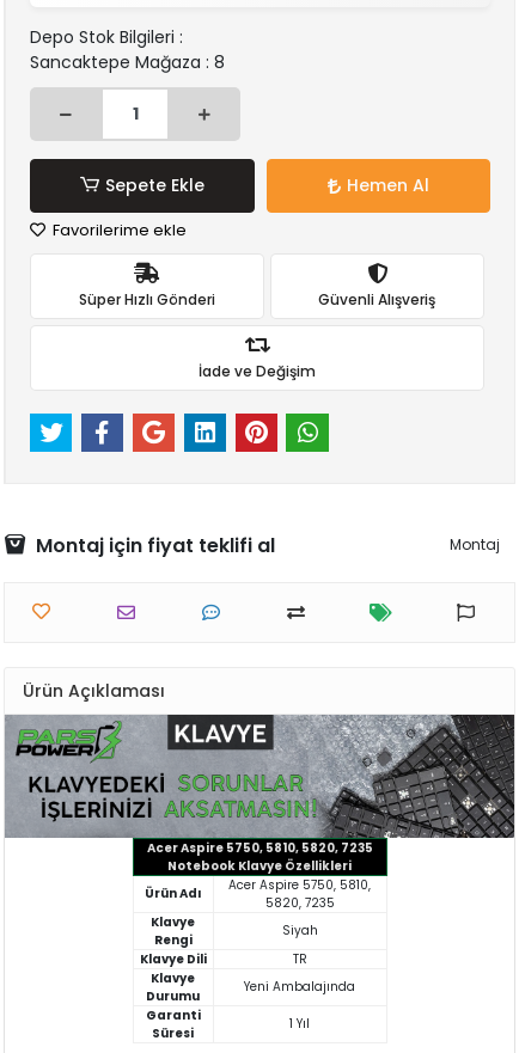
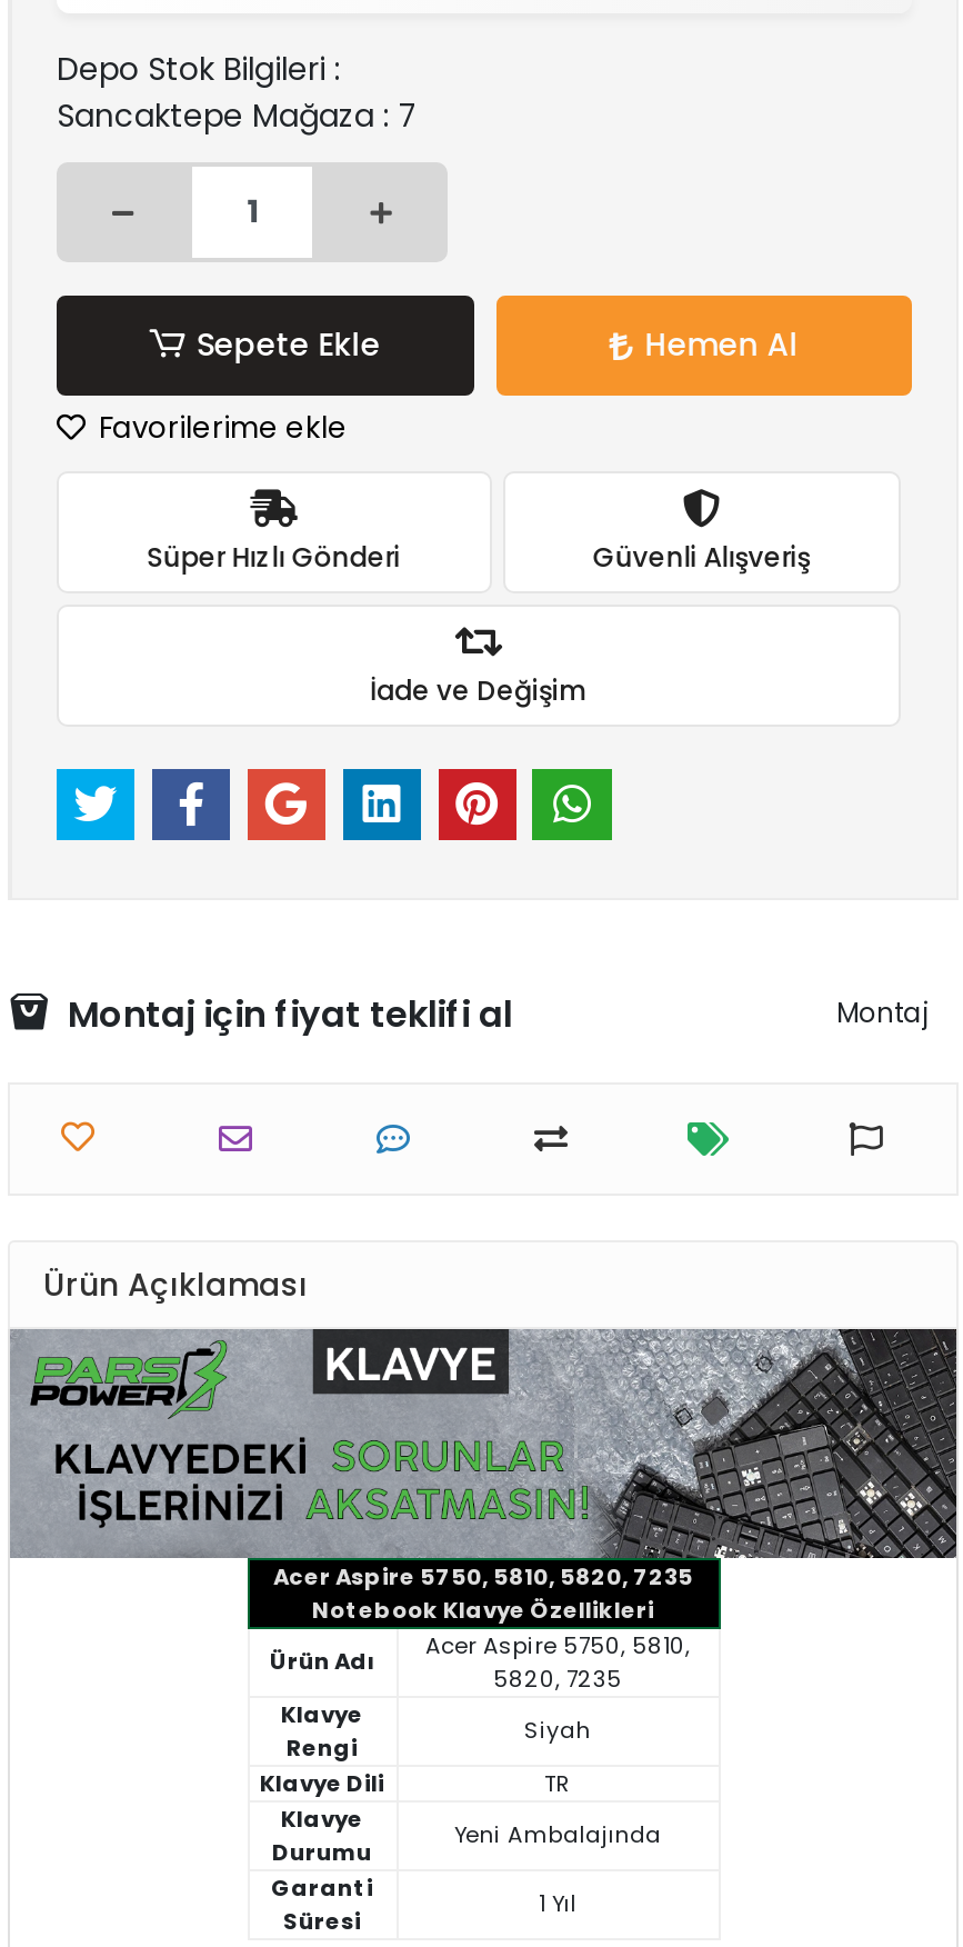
- Sancaktepe Mağaza : 8
+ Sancaktepe Mağaza : 7
